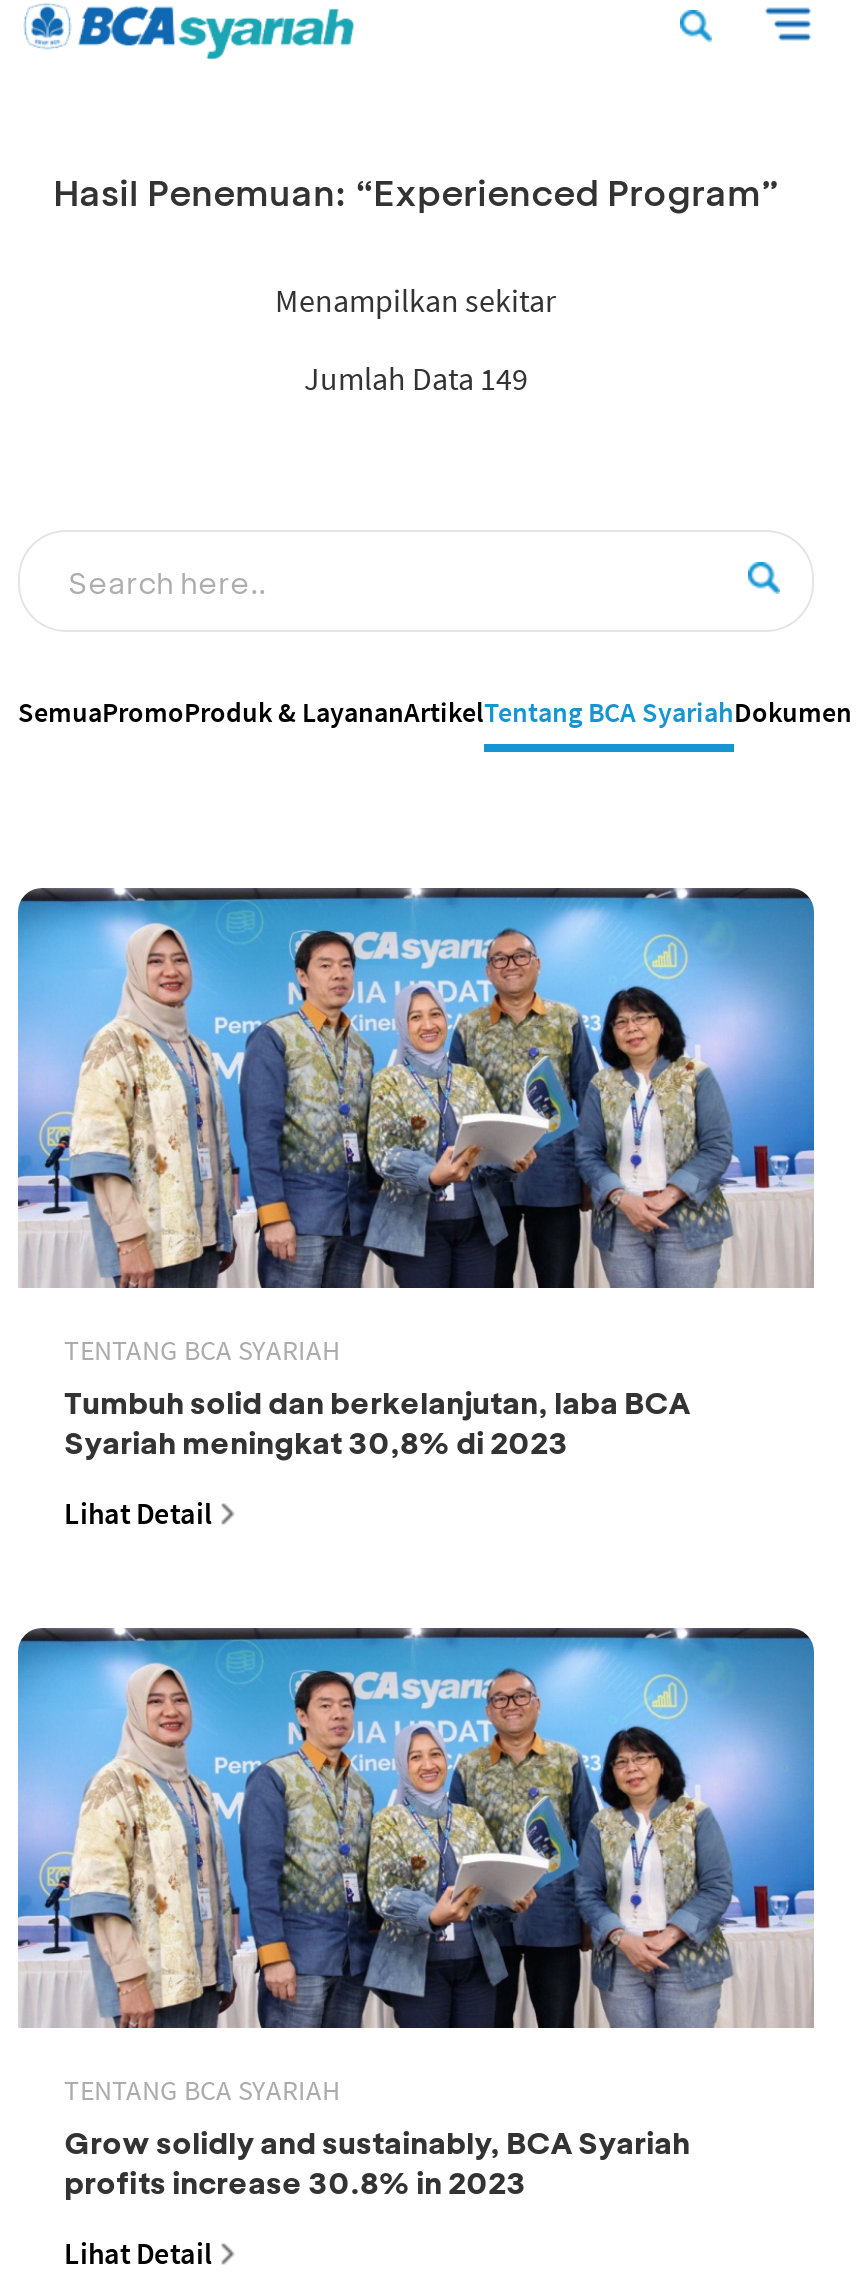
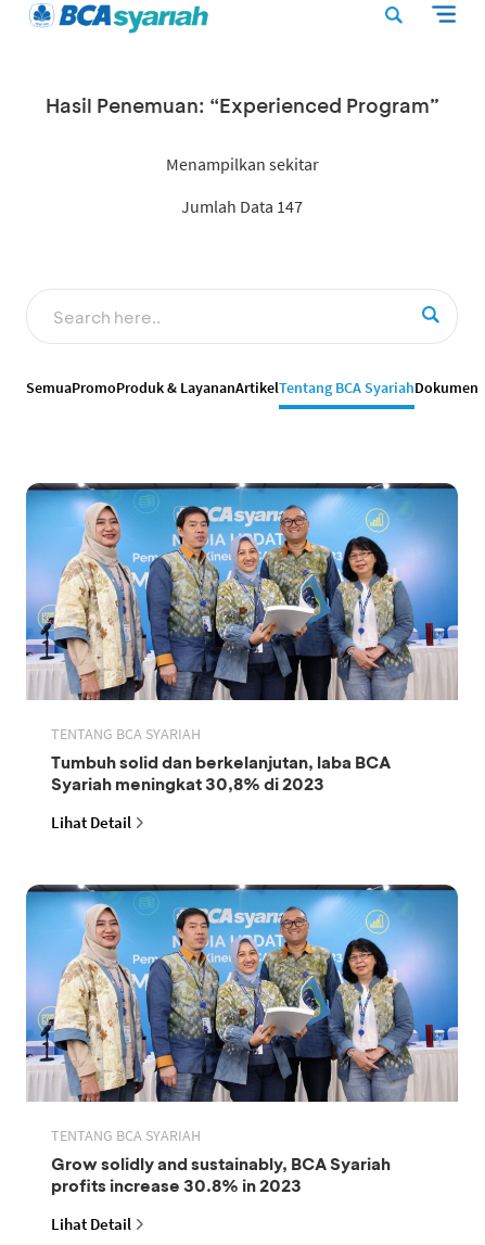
- Jumlah Data 149
+ Jumlah Data 147
